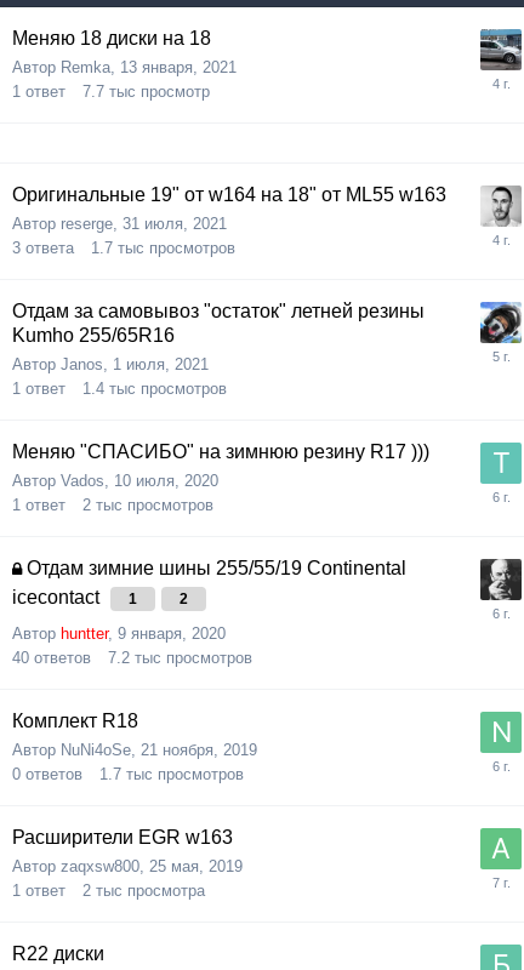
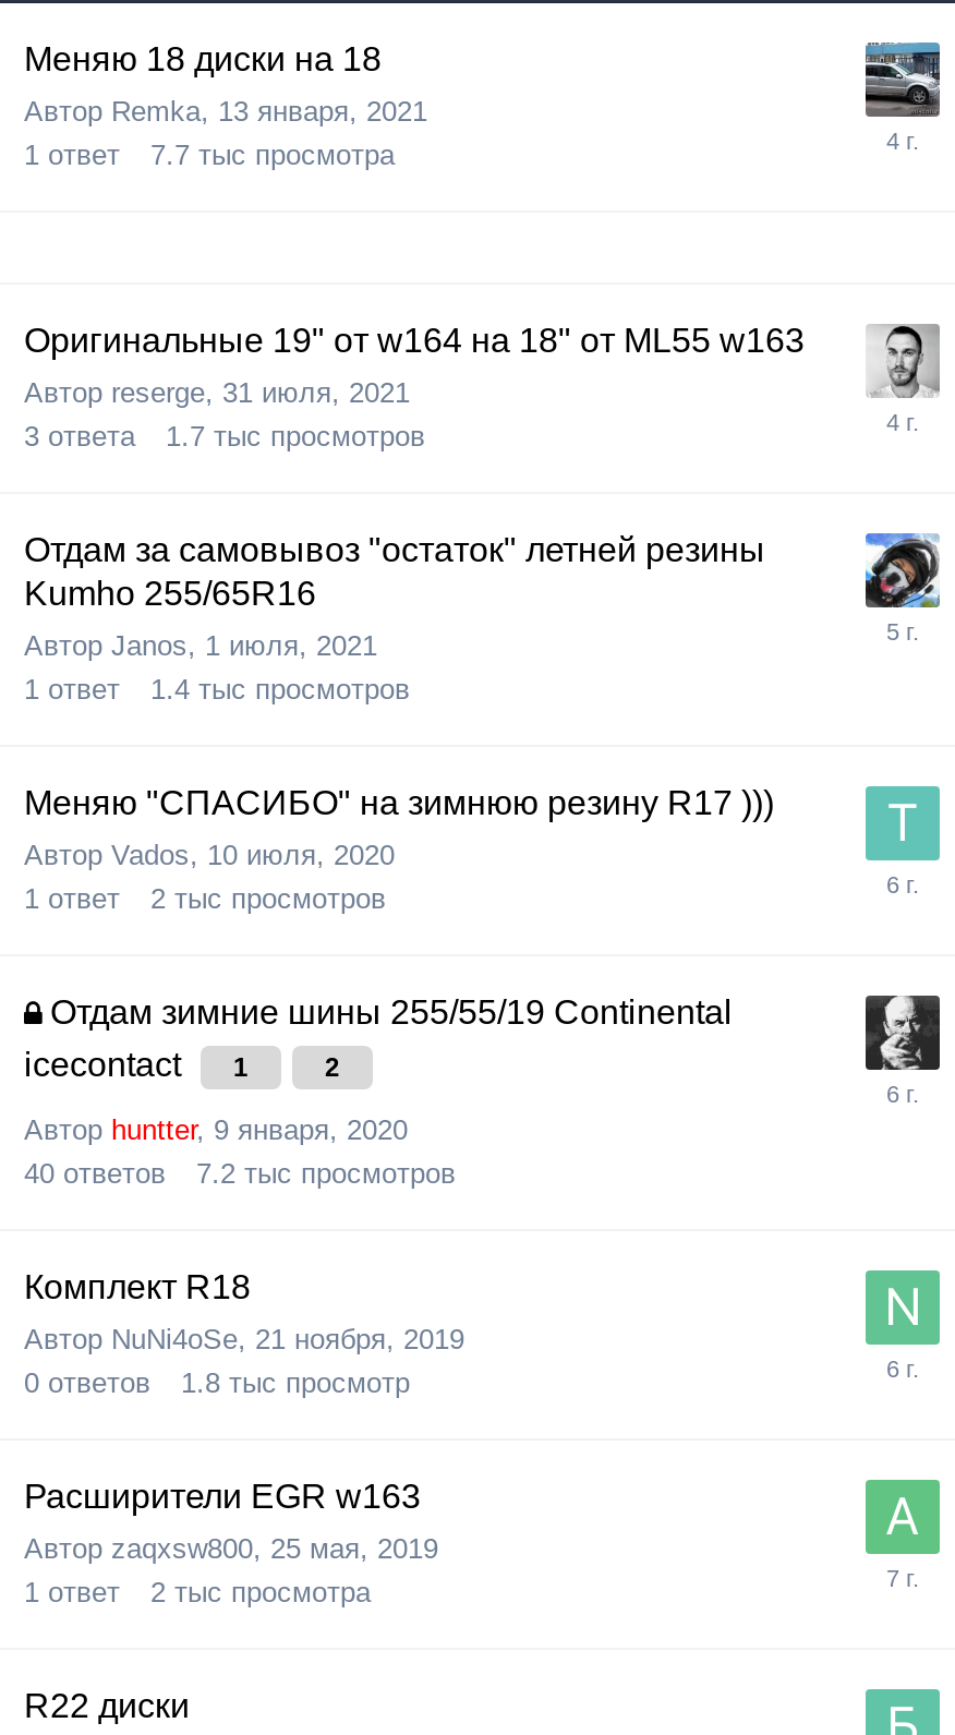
- 7.7 тыс просмотр
+ 7.7 тыс просмотра

- 1.7 тыс просмотров
+ 1.8 тыс просмотр
